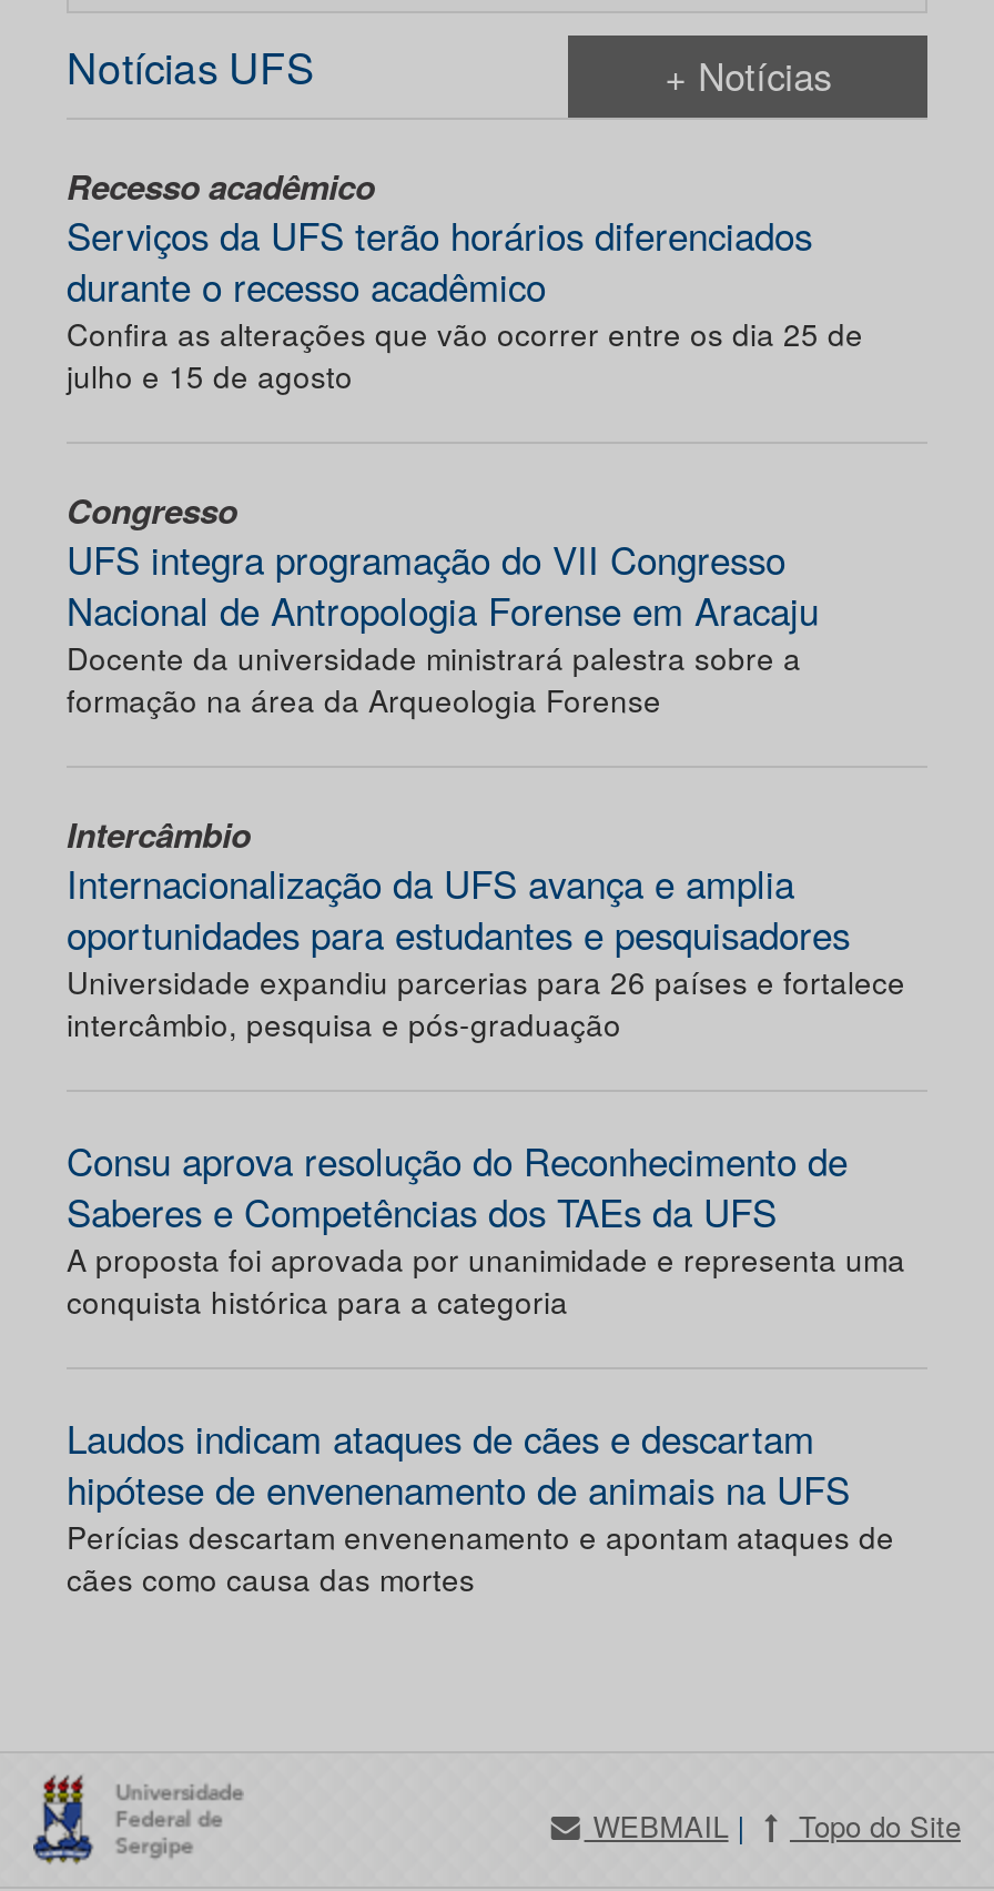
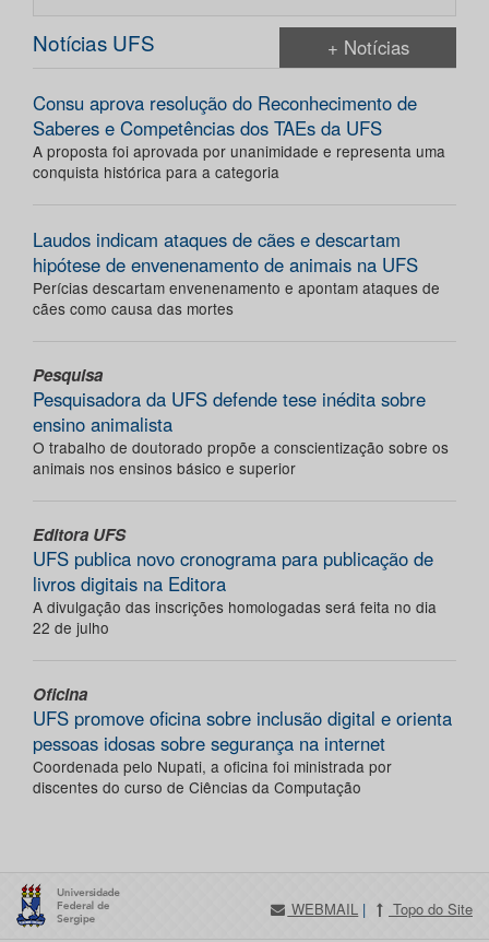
- Recesso acadêmico
- Serviços da UFS terão horários diferenciados
- durante o recesso acadêmico
- Confira as alterações que vão ocorrer entre os dia 25 de
- julho e 15 de agosto
- Congresso
- UFS integra programação do VII Congresso
- Nacional de Antropologia Forense em Aracaju
- Docente da universidade ministrará palestra sobre a
- formação na área da Arqueologia Forense
- Intercâmbio
- Internacionalização da UFS avança e amplia
- oportunidades para estudantes e pesquisadores
- Universidade expandiu parcerias para 26 países e fortalece
- intercâmbio, pesquisa e pós-graduação

moved up: Consu aprova resolução do Reconhecimento de | Saberes e Competências dos TAEs da UFS | A proposta foi aprovada por unanimidade e representa uma | conquista histórica para a categoria | Laudos indicam ataques de cães e descartam | hipótese de envenenamento de animais na UFS | Perícias descartam envenenamento e apontam ataques de | cães como causa das mortes

+ Pesquisa
+ Pesquisadora da UFS defende tese inédita sobre
+ ensino animalista
+ O trabalho de doutorado propõe a conscientização sobre os
+ animais nos ensinos básico e superior
+ Editora UFS
+ UFS publica novo cronograma para publicação de
+ livros digitais na Editora
+ A divulgação das inscrições homologadas será feita no dia
+ 22 de julho
+ Oficina
+ UFS promove oficina sobre inclusão digital e orienta
+ pessoas idosas sobre segurança na internet
+ Coordenada pelo Nupati, a oficina foi ministrada por
+ discentes do curso de Ciências da Computação
